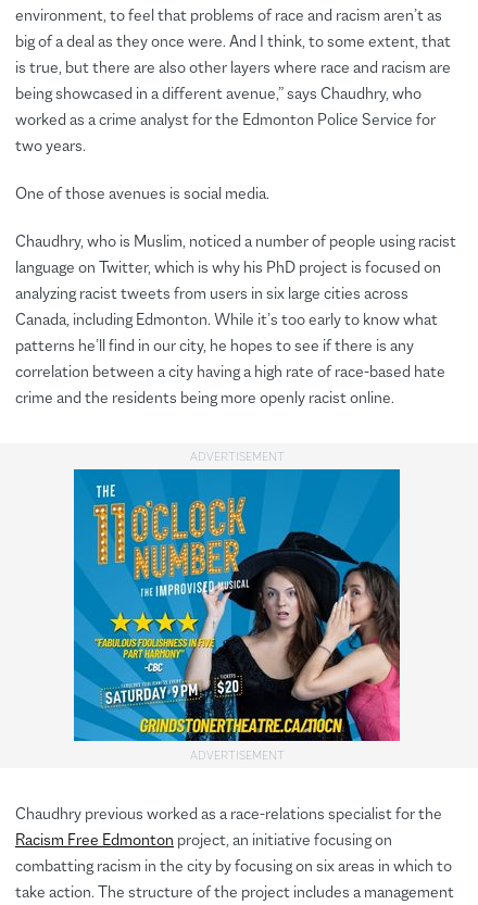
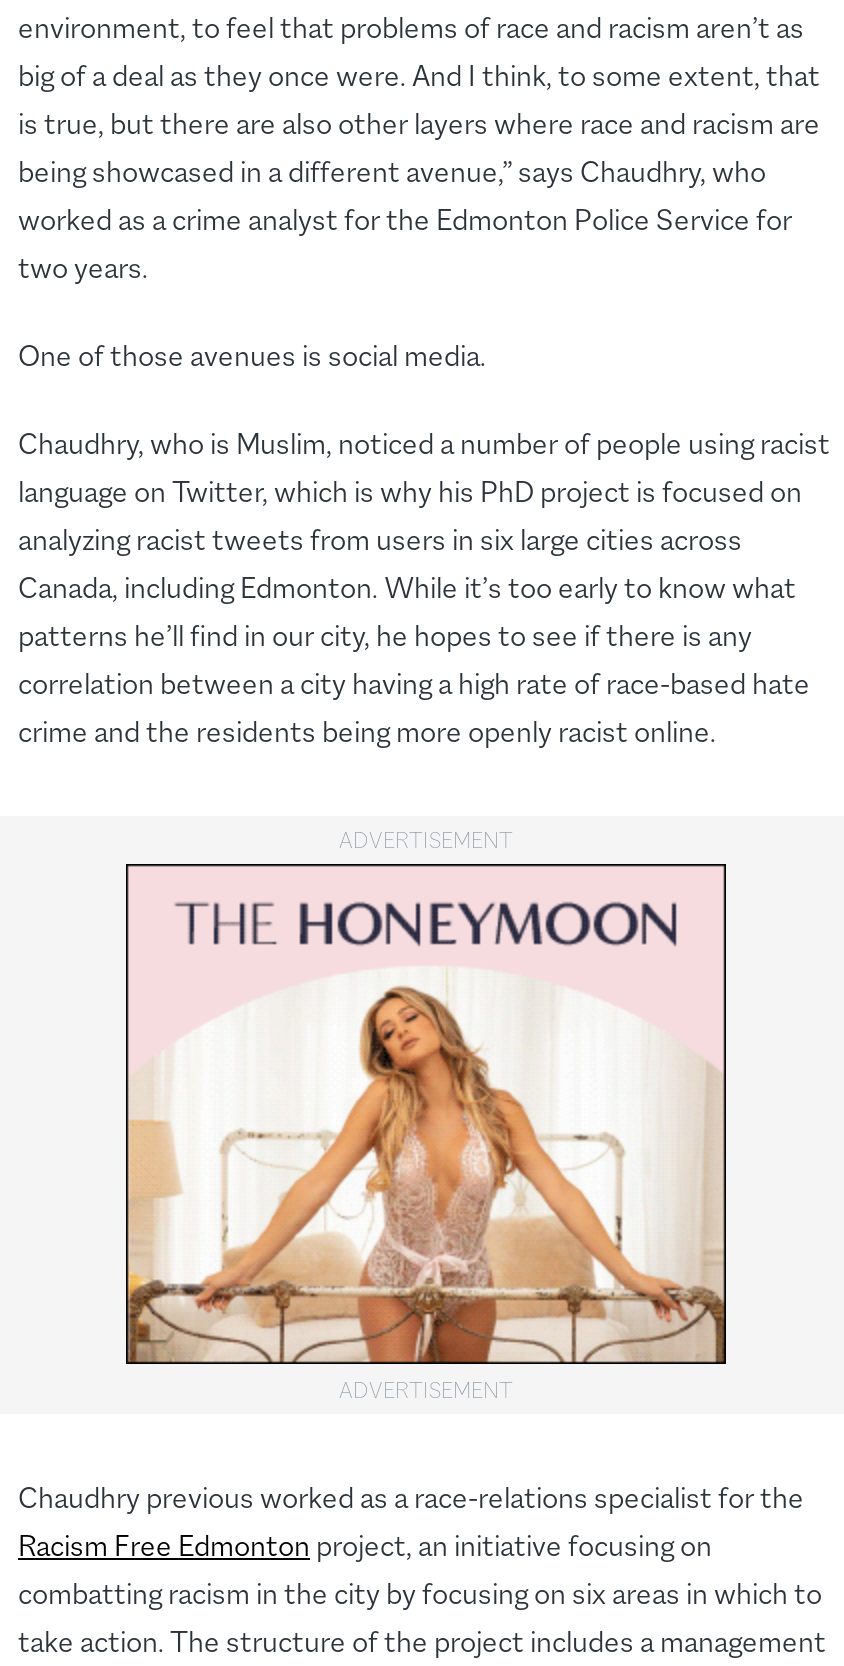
- [image]
+ [image]
